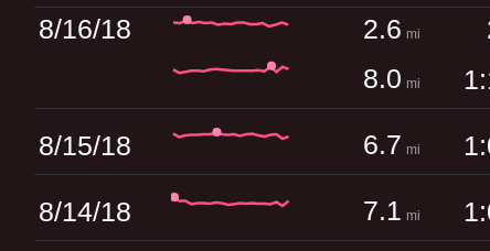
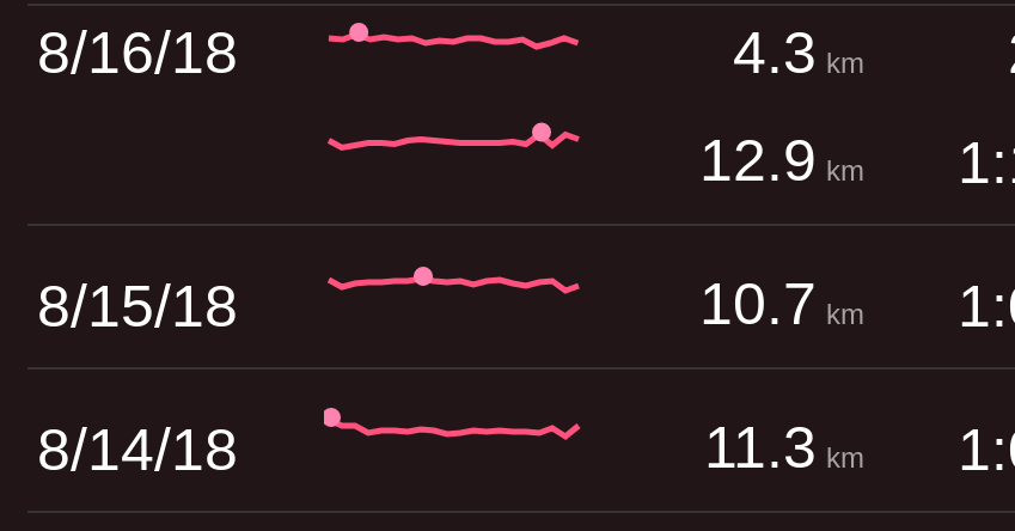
- 2.6 mi
+ 4.3 km

- 8.0 mi
+ 12.9 km

- 6.7 mi
+ 10.7 km

- 7.1 mi
+ 11.3 km
